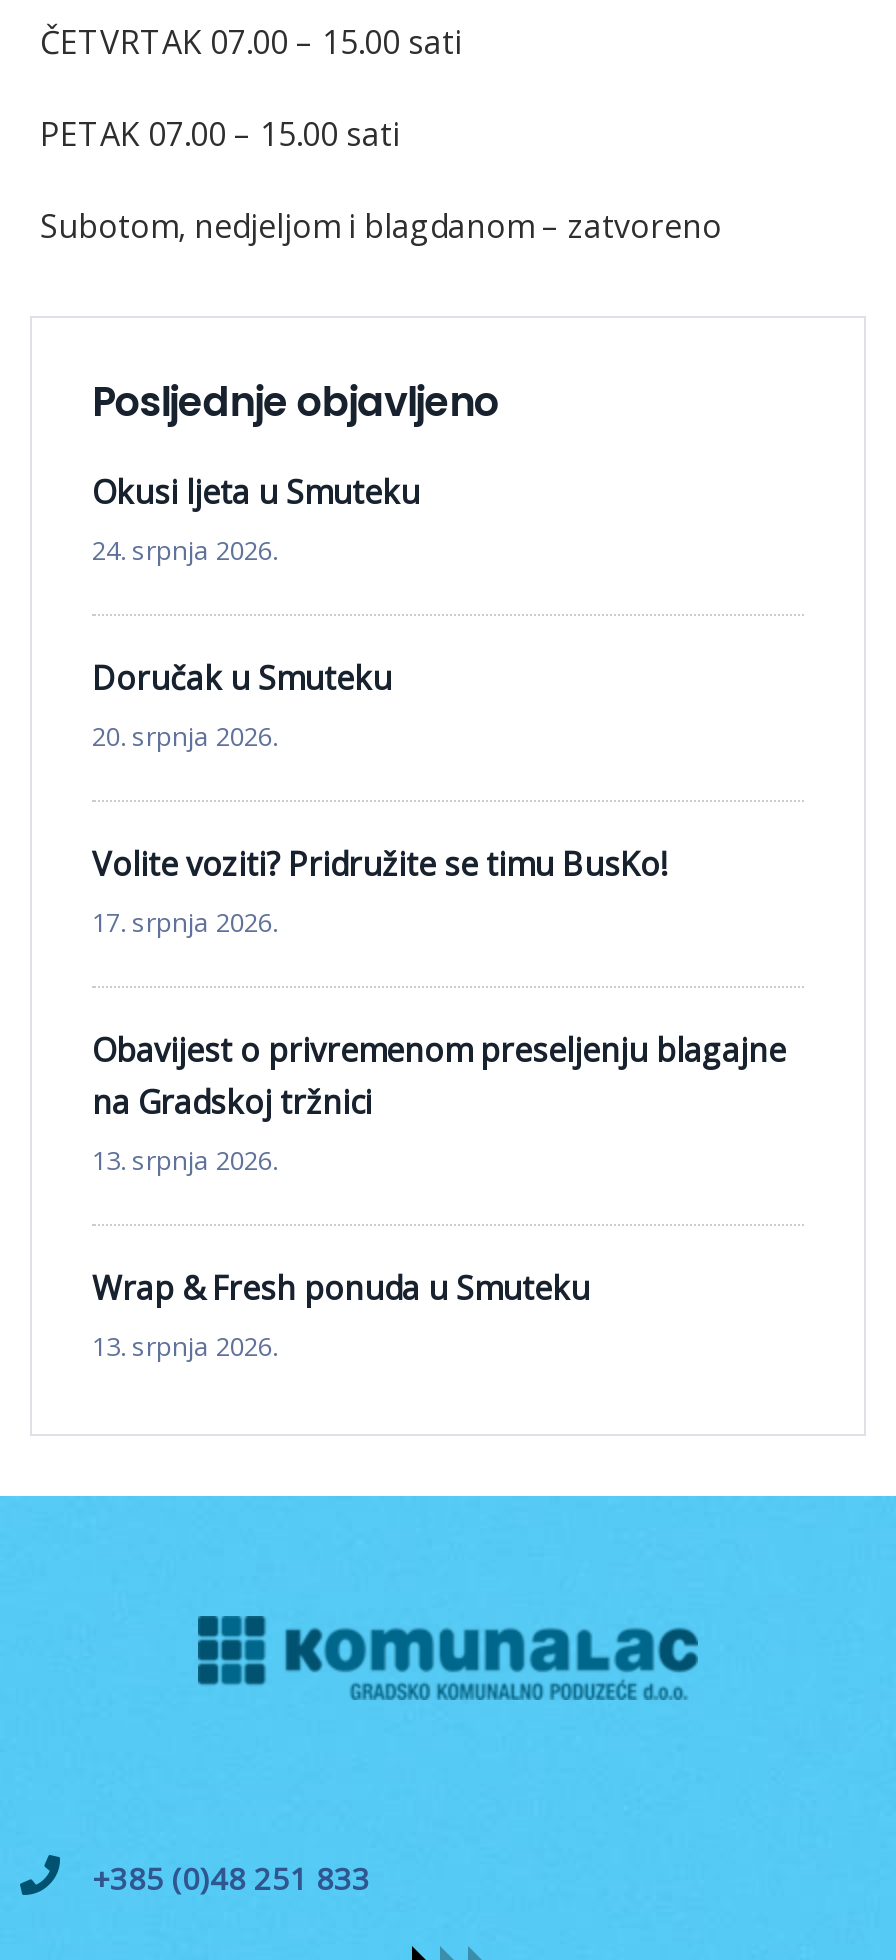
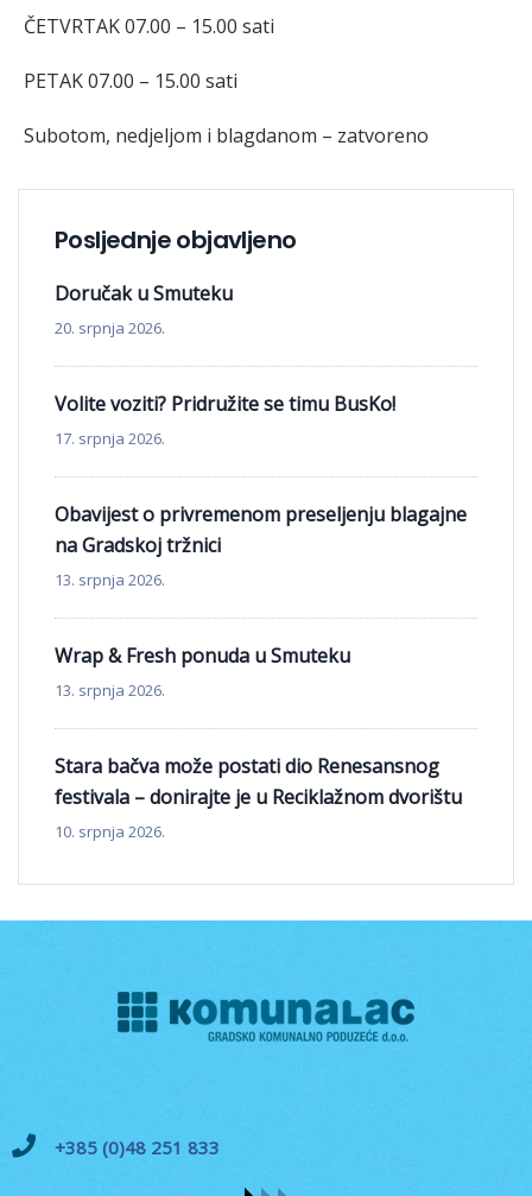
- Okusi ljeta u Smuteku
- 24. srpnja 2026.

moved up: Doručak u Smuteku | 20. srpnja 2026. | Volite voziti? Pridružite se timu BusKo! | ... | Wrap & Fresh ponuda u Smuteku | 13. srpnja 2026.

+ Stara bačva može postati dio Renesansnog
+ festivala – donirajte je u Reciklažnom dvorištu
+ 10. srpnja 2026.
